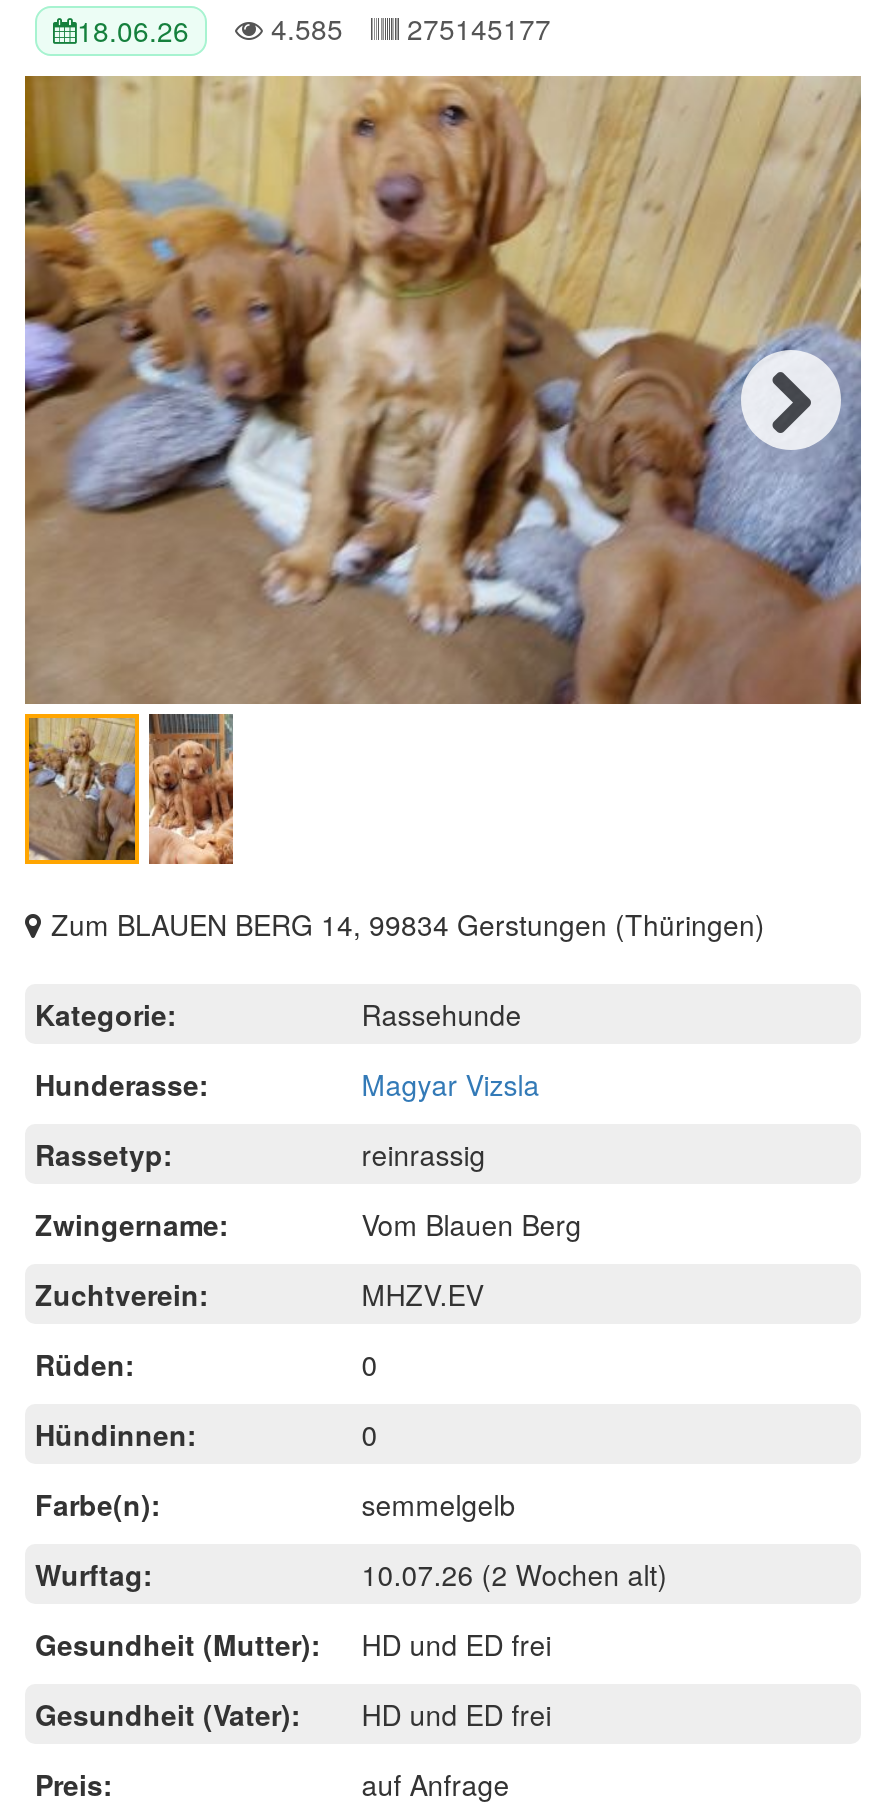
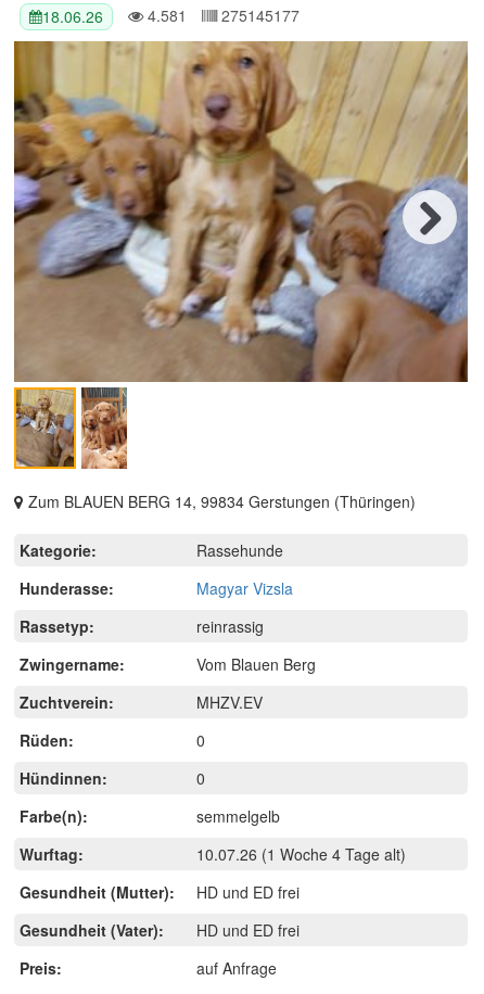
- 18.06.26 4.585 275145177
+ 18.06.26 4.581 275145177

- 10.07.26 (2 Wochen alt)
+ 10.07.26 (1 Woche 4 Tage alt)
